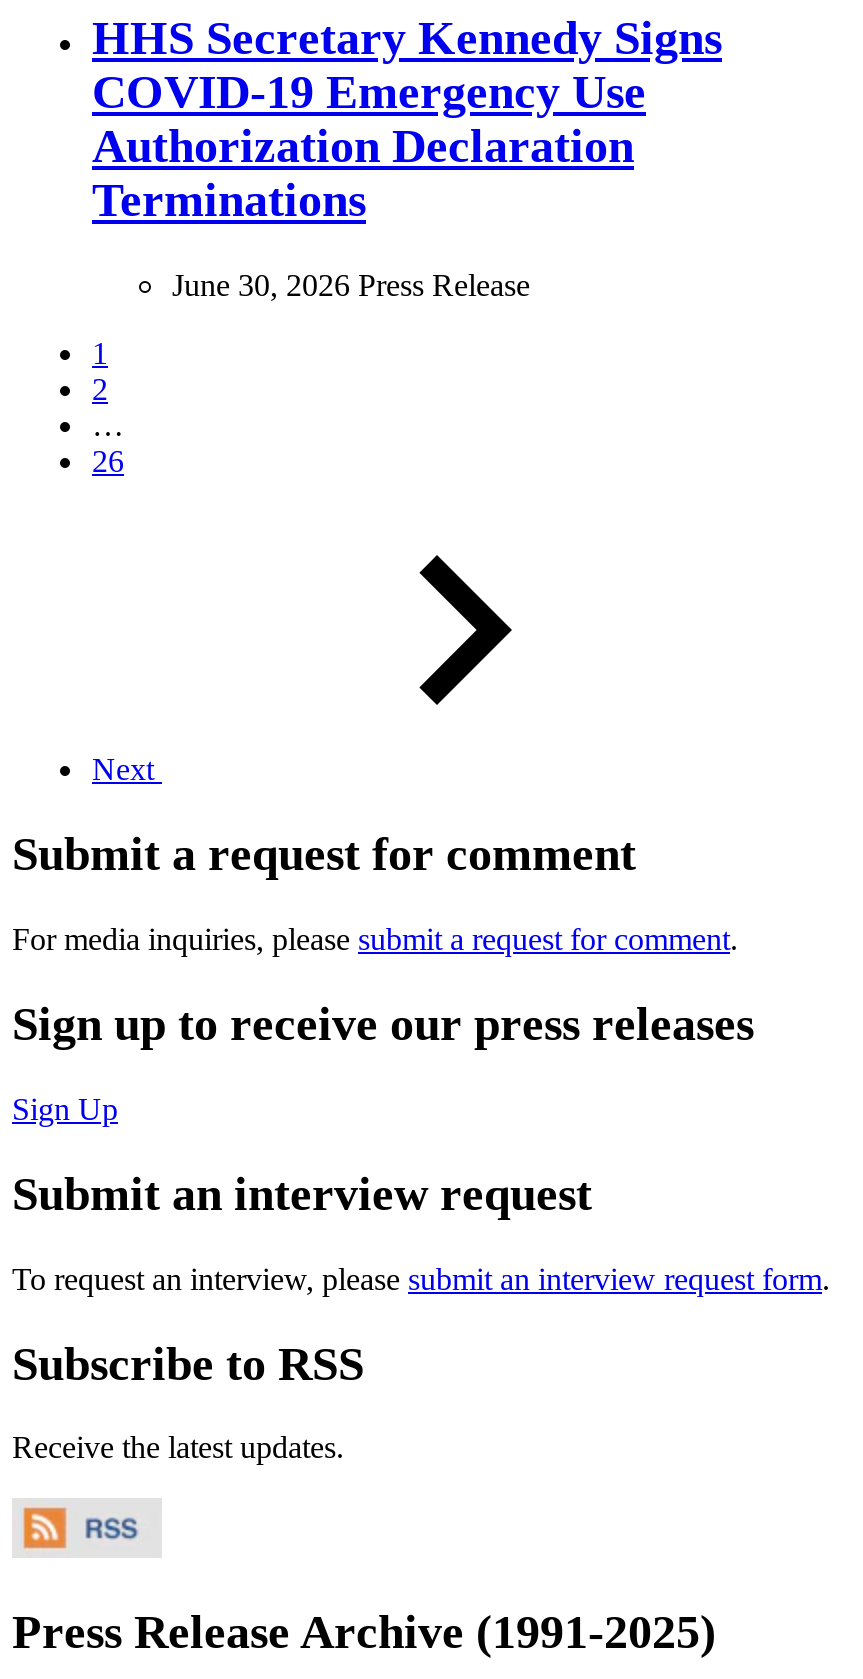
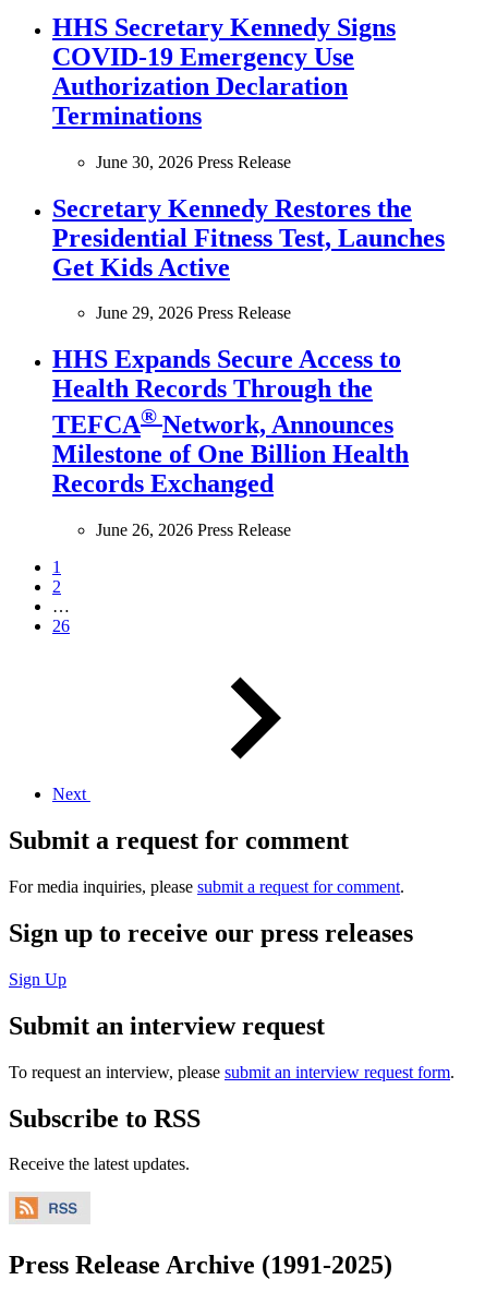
+ Secretary Kennedy Restores the
+ Presidential Fitness Test, Launches
+ Get Kids Active
+ June 29, 2026 Press Release
+ HHS Expands Secure Access to
+ Health Records Through the
+ TEFCA®Network, Announces
+ Milestone of One Billion Health
+ Records Exchanged
+ June 26, 2026 Press Release
